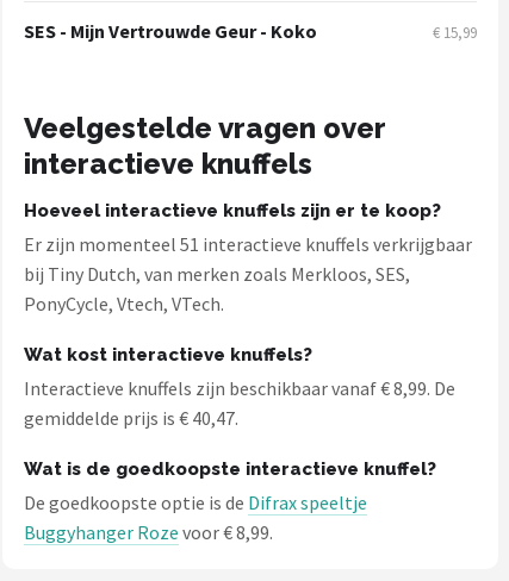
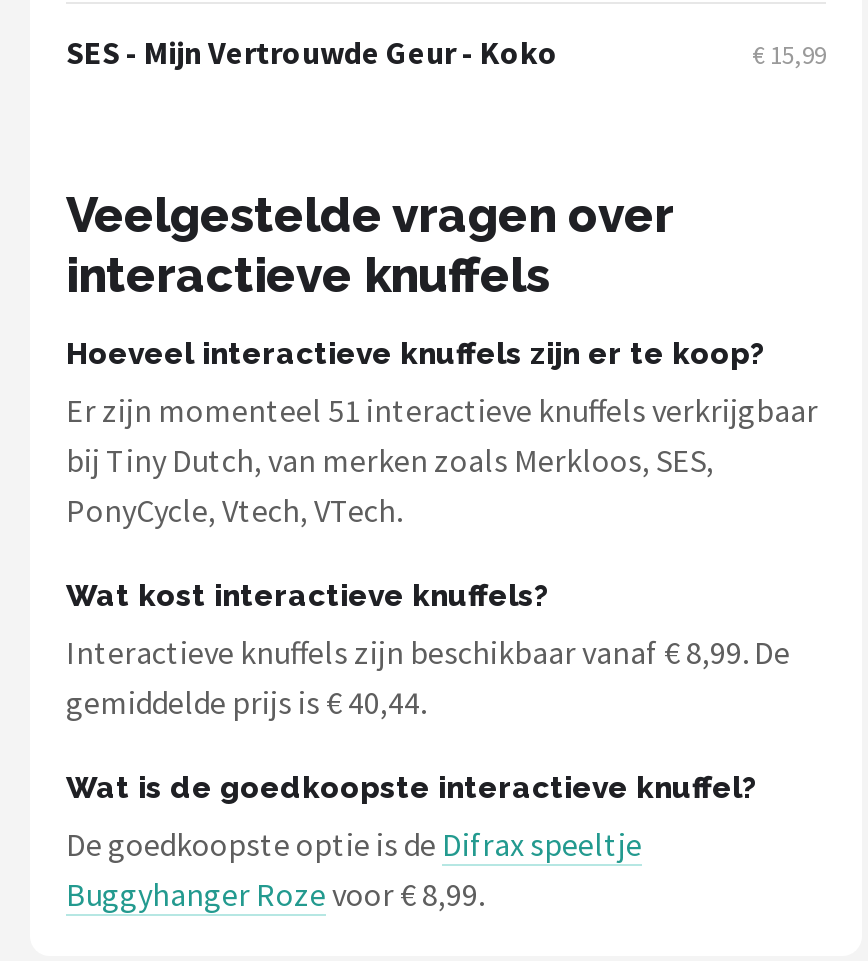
- gemiddelde prijs is € 40,47.
+ gemiddelde prijs is € 40,44.
